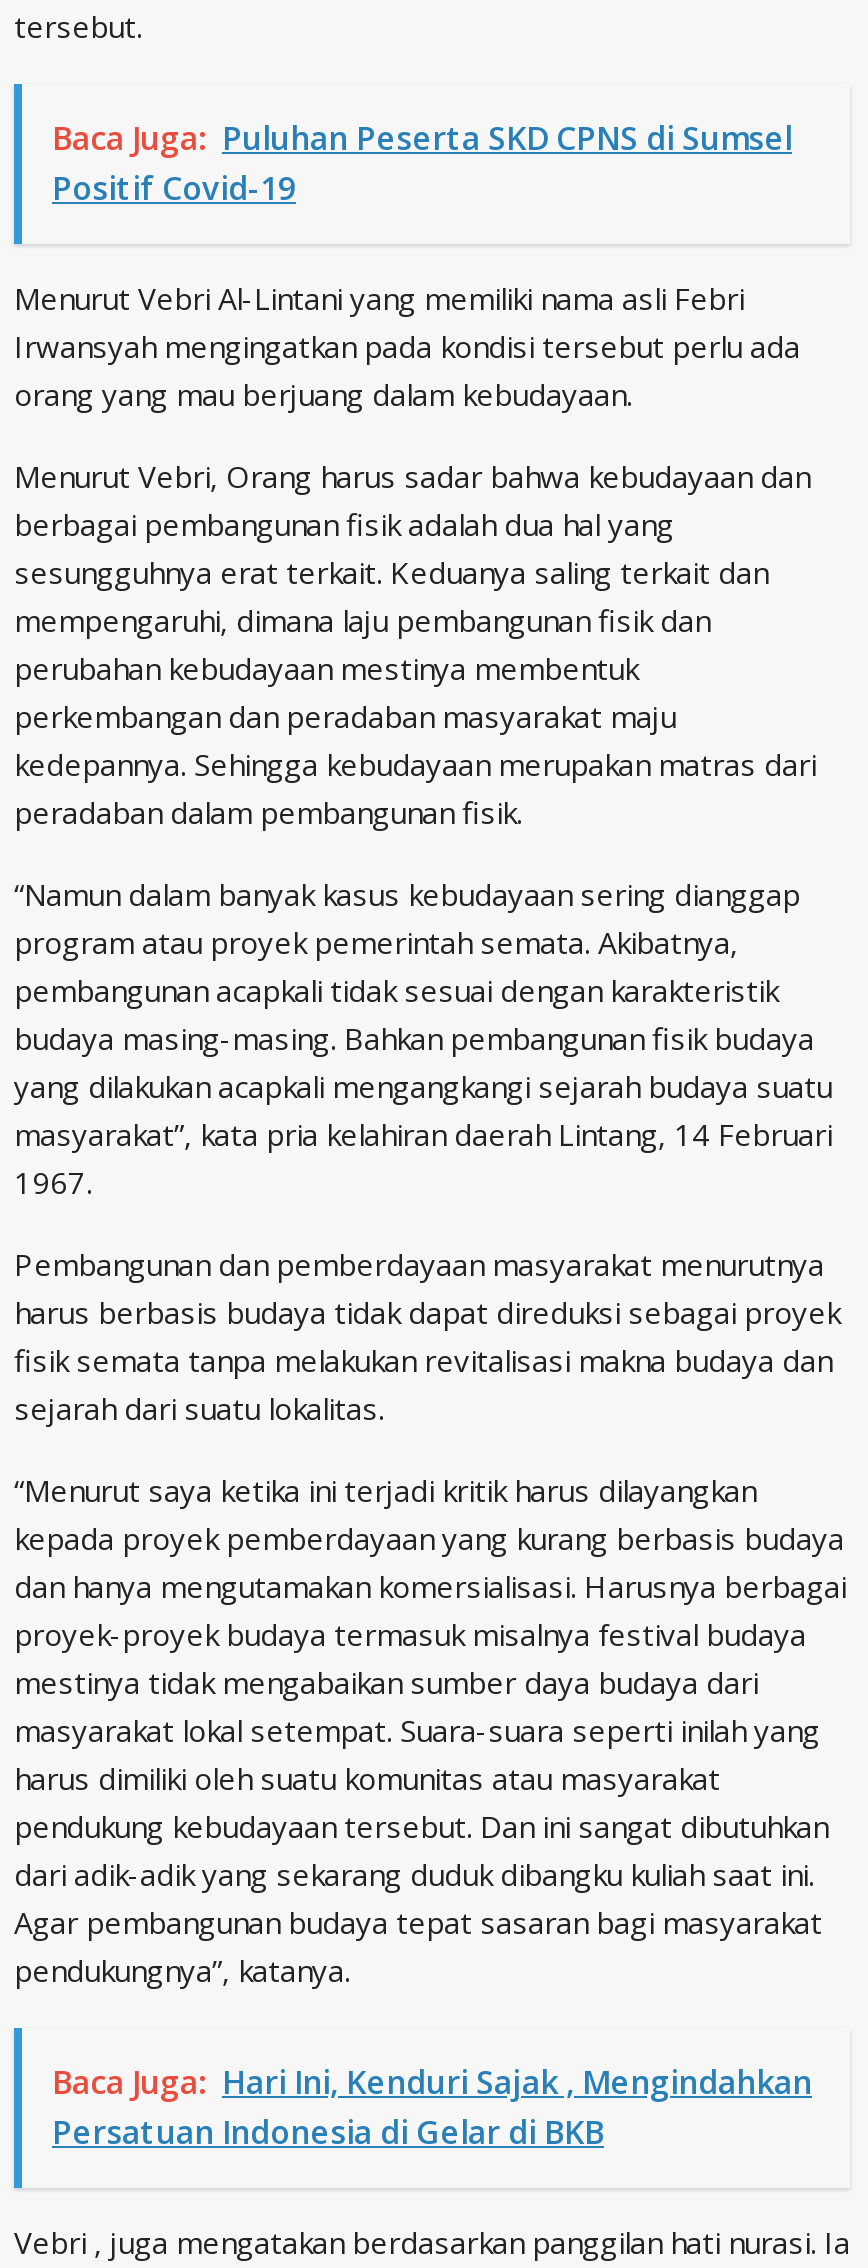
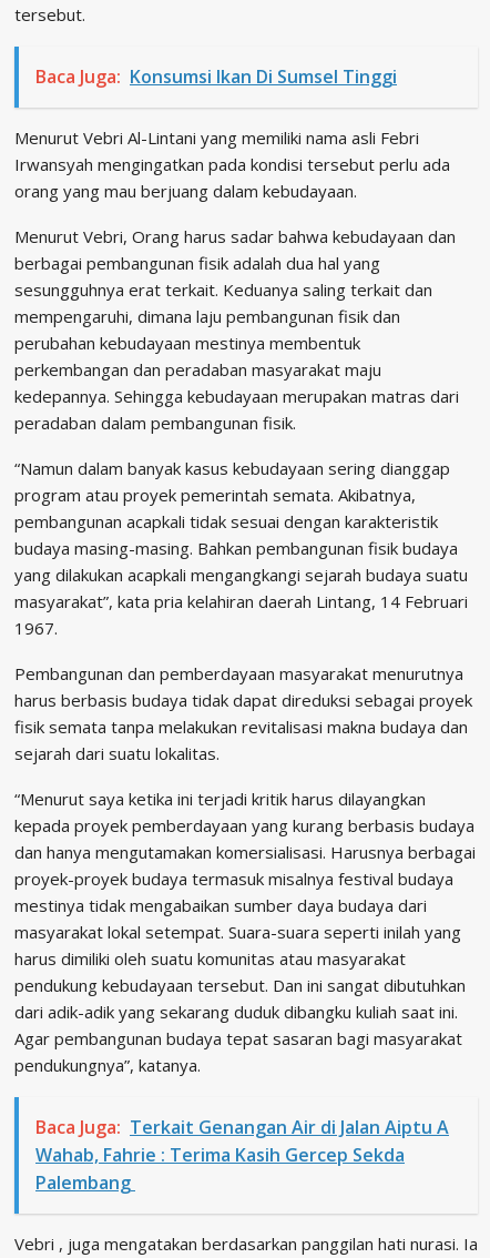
- Baca Juga: Puluhan Peserta SKD CPNS di Sumsel
- Positif Covid-19
+ Baca Juga: Konsumsi Ikan Di Sumsel Tinggi

moved up: Menurut Vebri Al-Lintani yang memiliki nama asli Febri | Irwansyah mengingatkan pada kondisi tersebut perlu ada | orang yang mau berjuang dalam kebudayaan. | ... | Agar pembangunan budaya tepat sasaran bagi masyarakat | pendukungnya”, katanya.

- Baca Juga: Hari Ini, Kenduri Sajak , Mengindahkan
- Persatuan Indonesia di Gelar di BKB
+ Baca Juga: Terkait Genangan Air di Jalan Aiptu A
+ Wahab, Fahrie : Terima Kasih Gercep Sekda
+ Palembang
